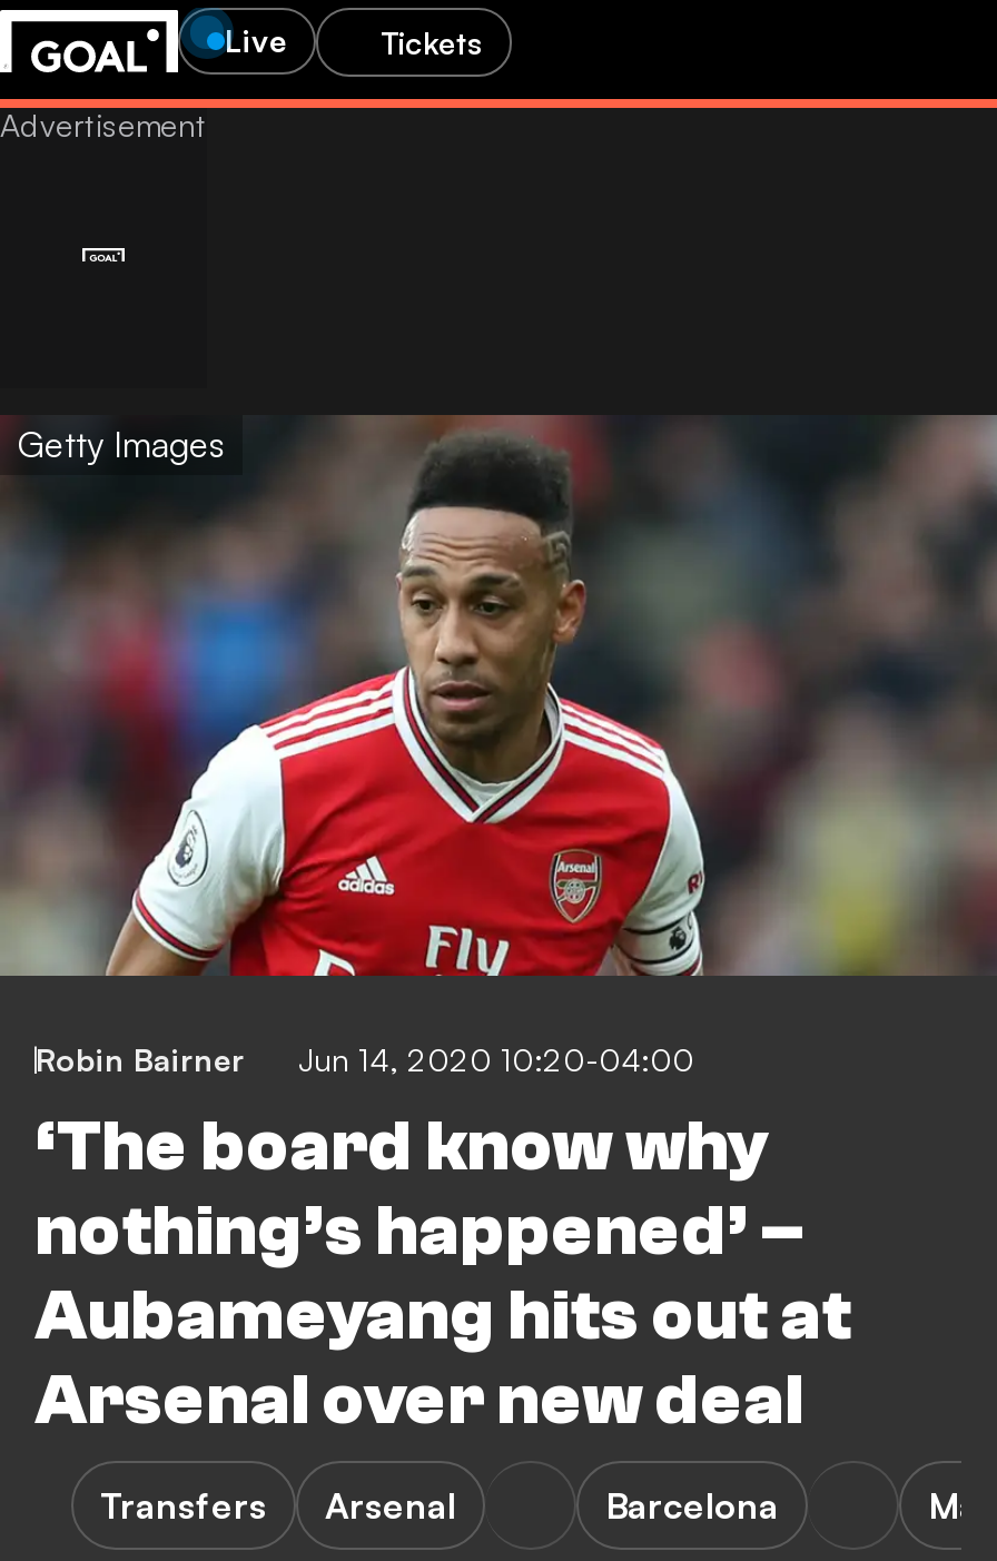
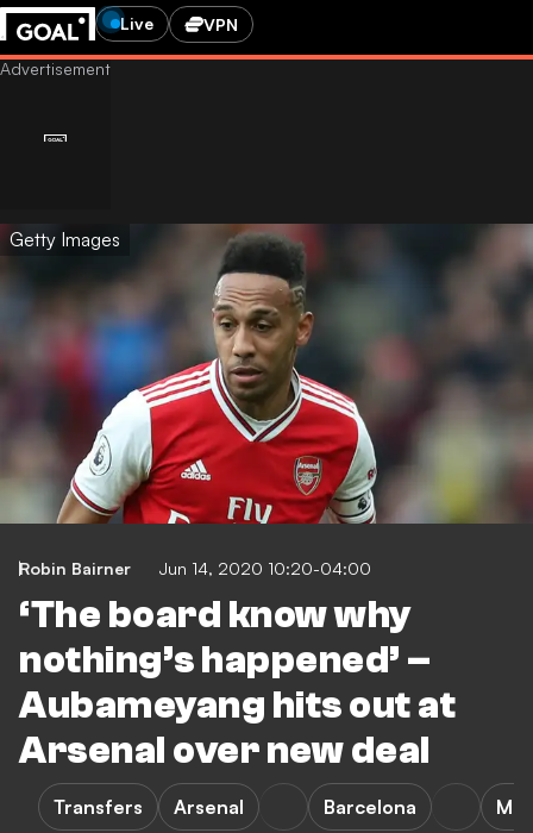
- Tickets
+ VPN
